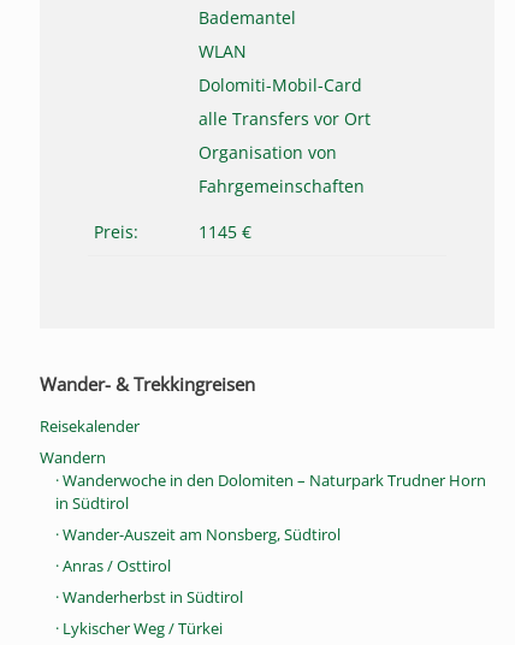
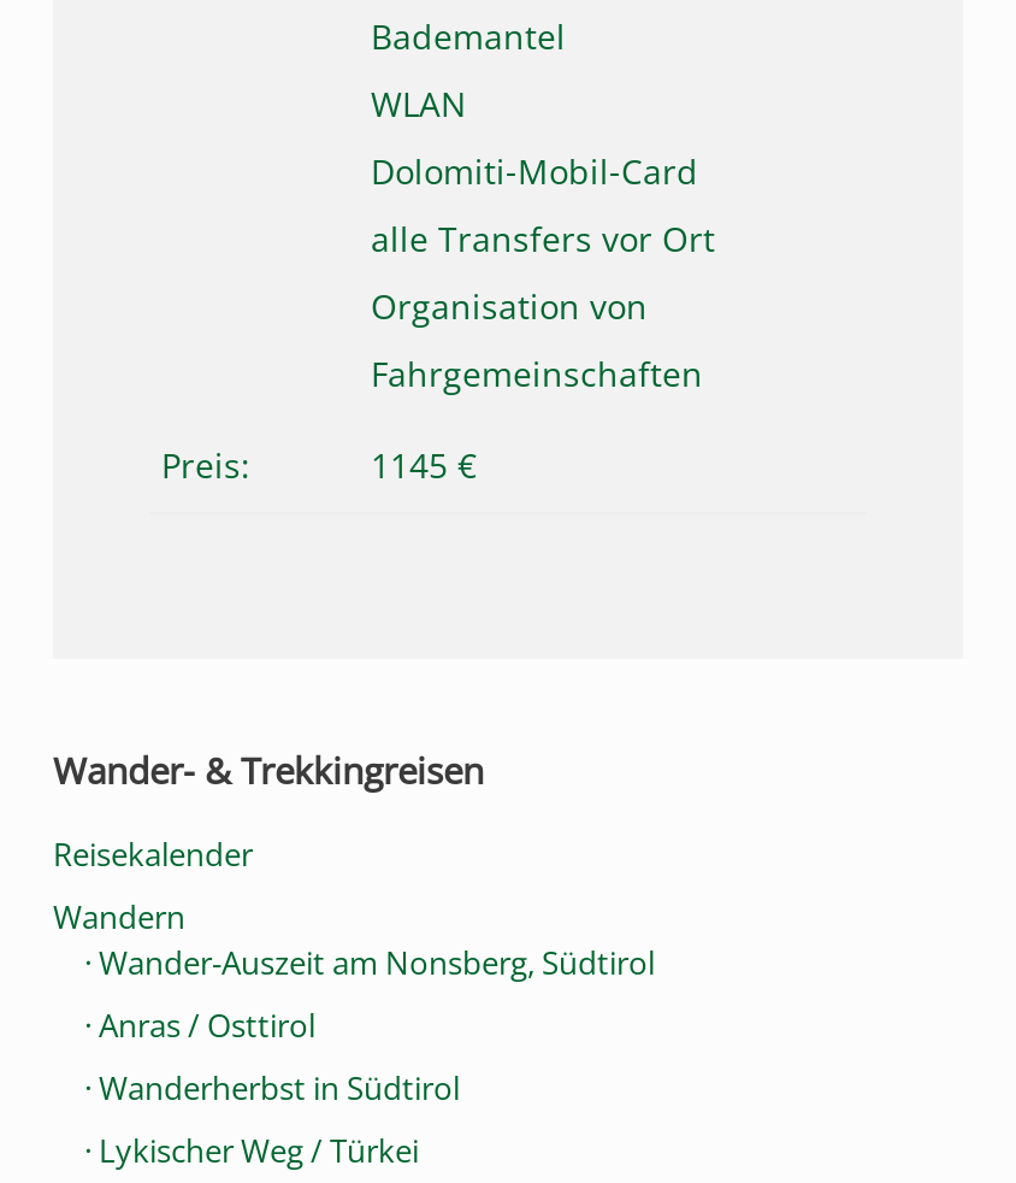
- · Wanderwoche in den Dolomiten – Naturpark Trudner Horn
- in Südtirol
